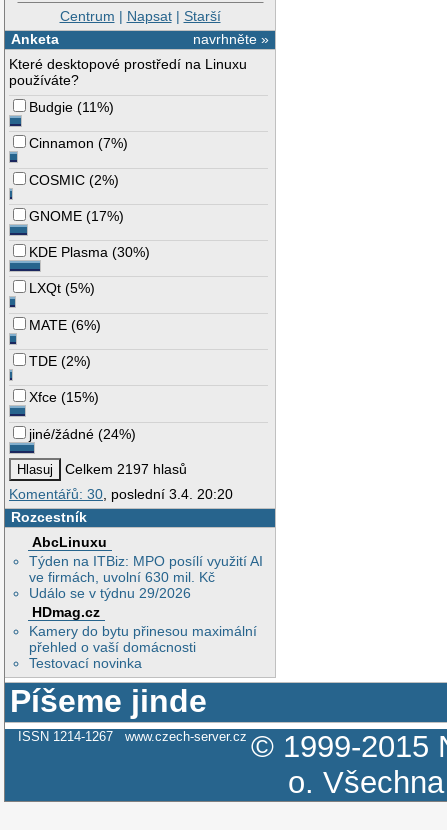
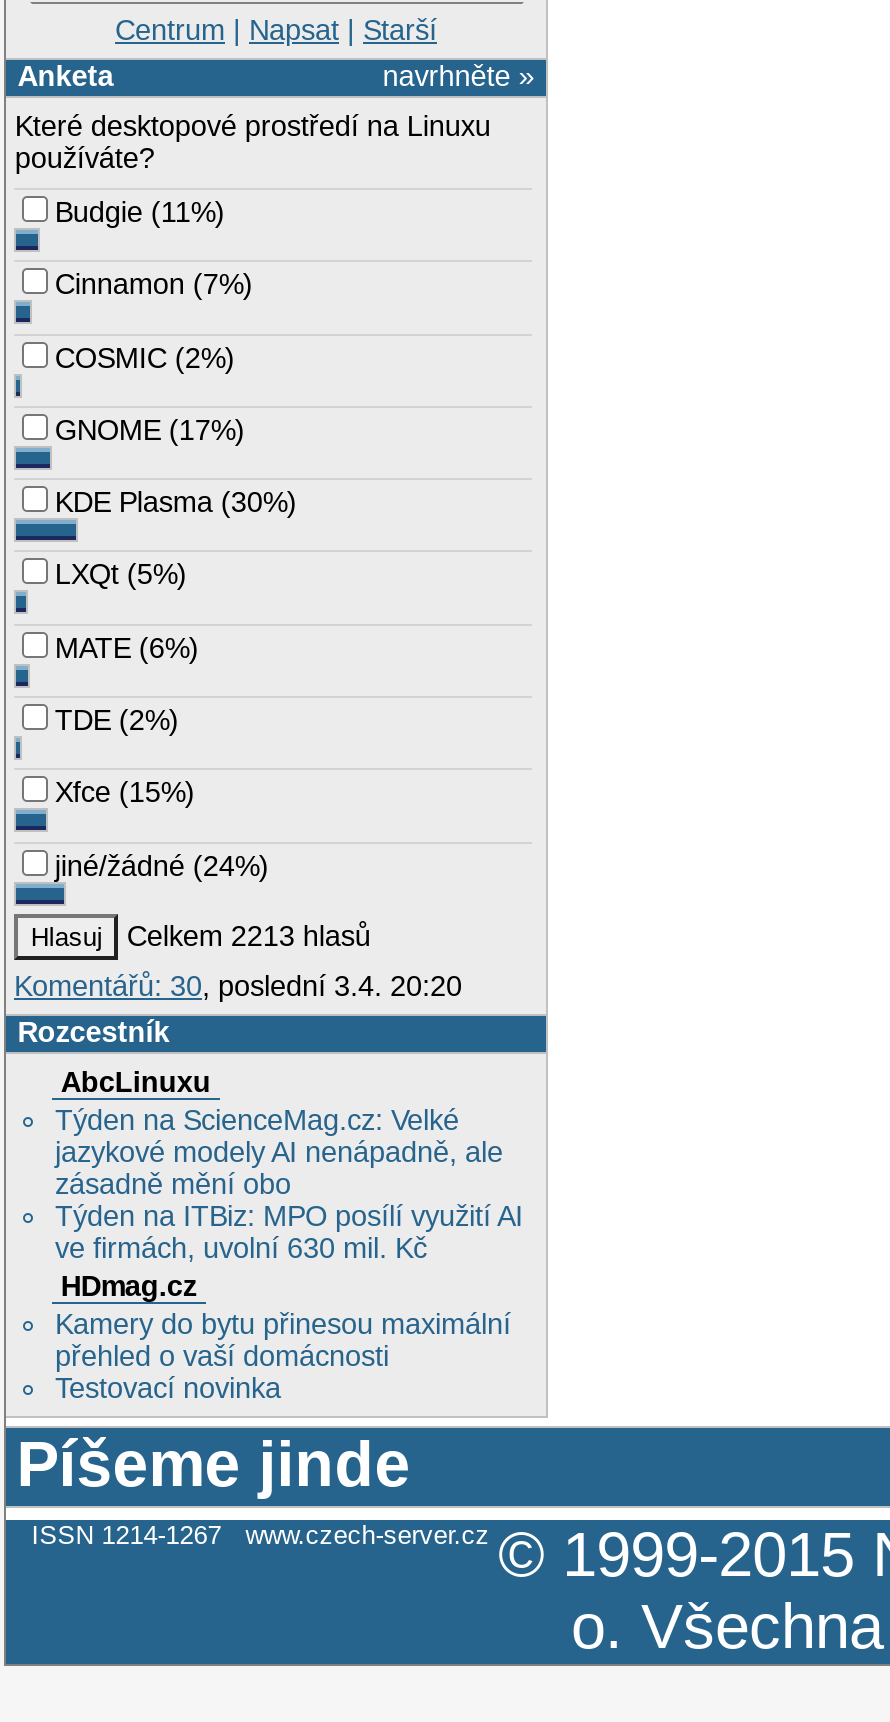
- Celkem 2197 hlasů
+ Celkem 2213 hlasů

+ Týden na ScienceMag.cz: Velké
+ jazykové modely AI nenápadně, ale
+ zásadně mění obo

moved down: Týden na ITBiz: MPO posílí využití AI | ve firmách, uvolní 630 mil. Kč

- Událo se v týdnu 29/2026
